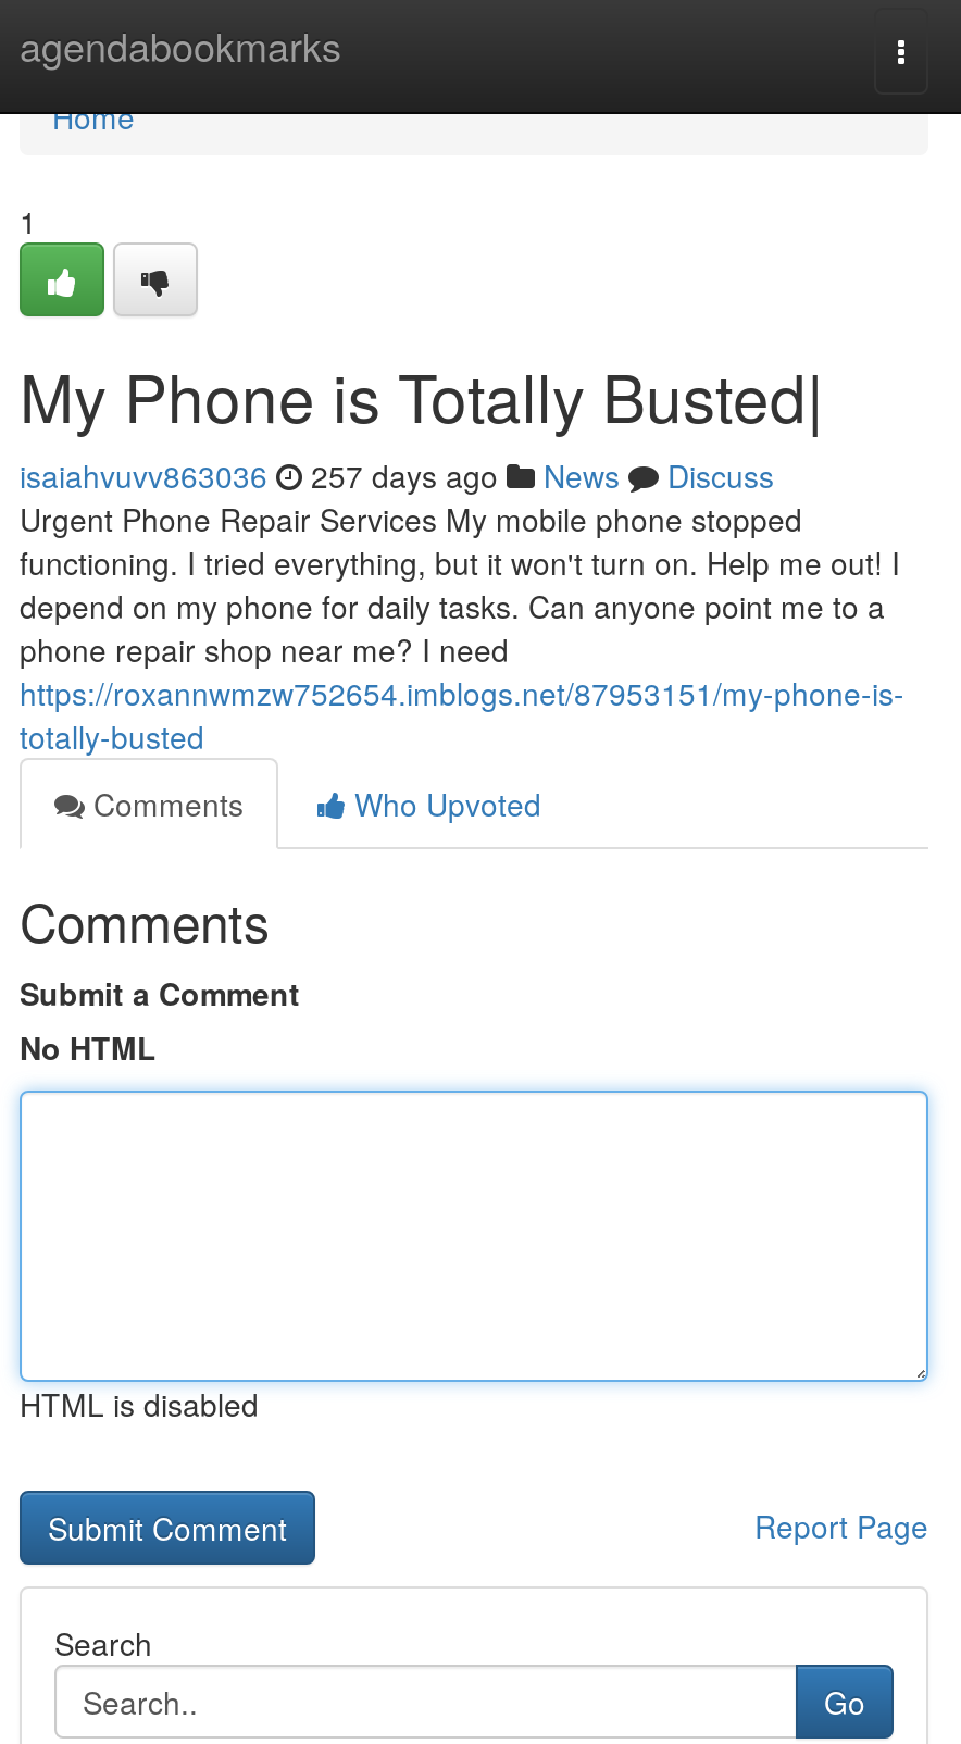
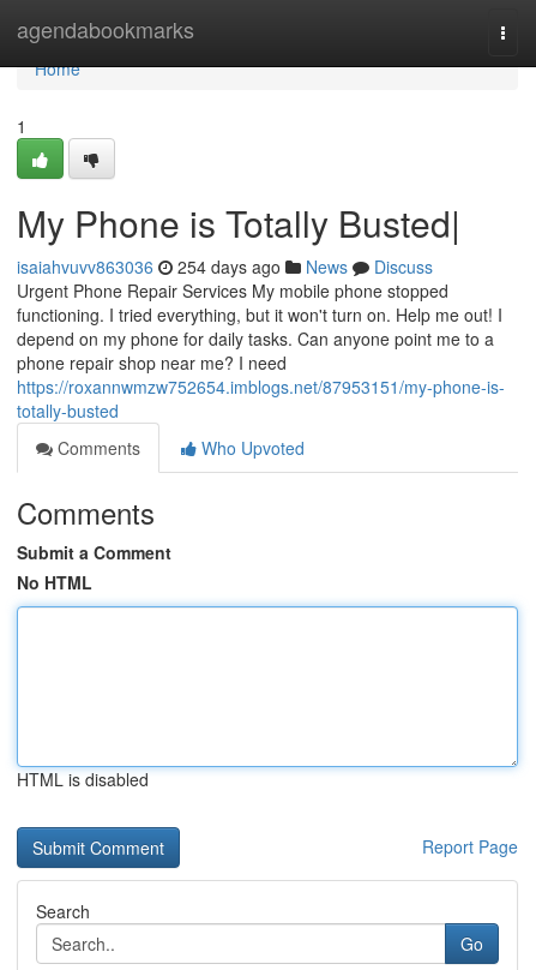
- isaiahvuvv863036 257 days ago News Discuss
+ isaiahvuvv863036 254 days ago News Discuss
